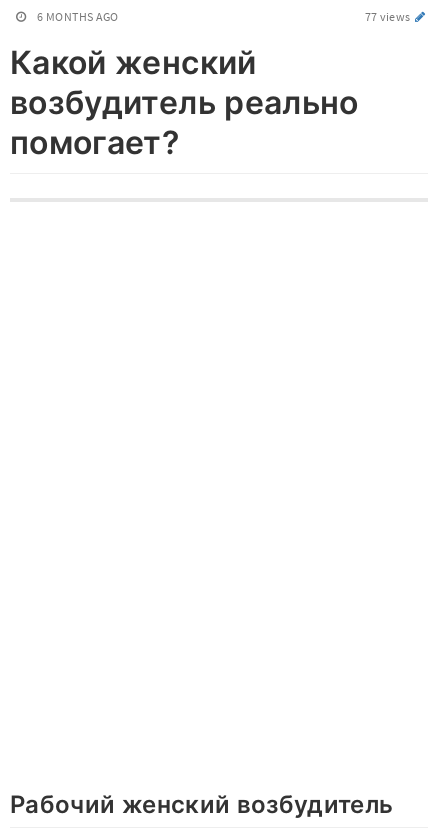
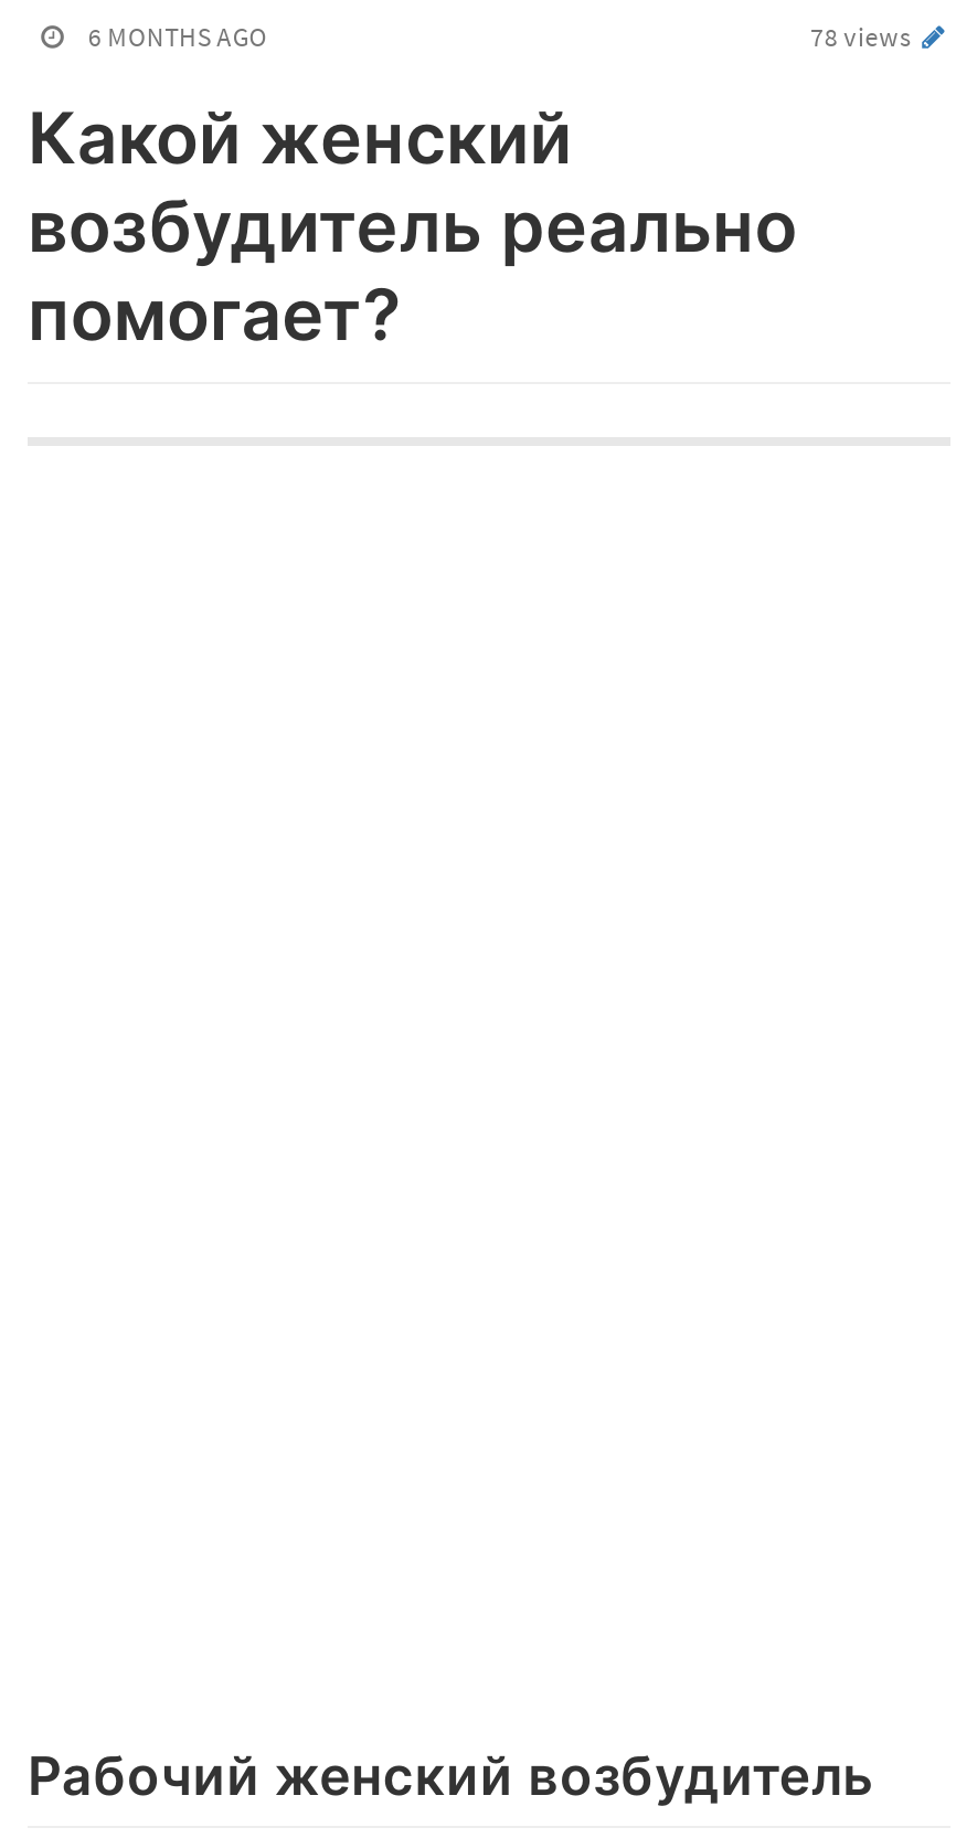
- 77 views
+ 78 views
